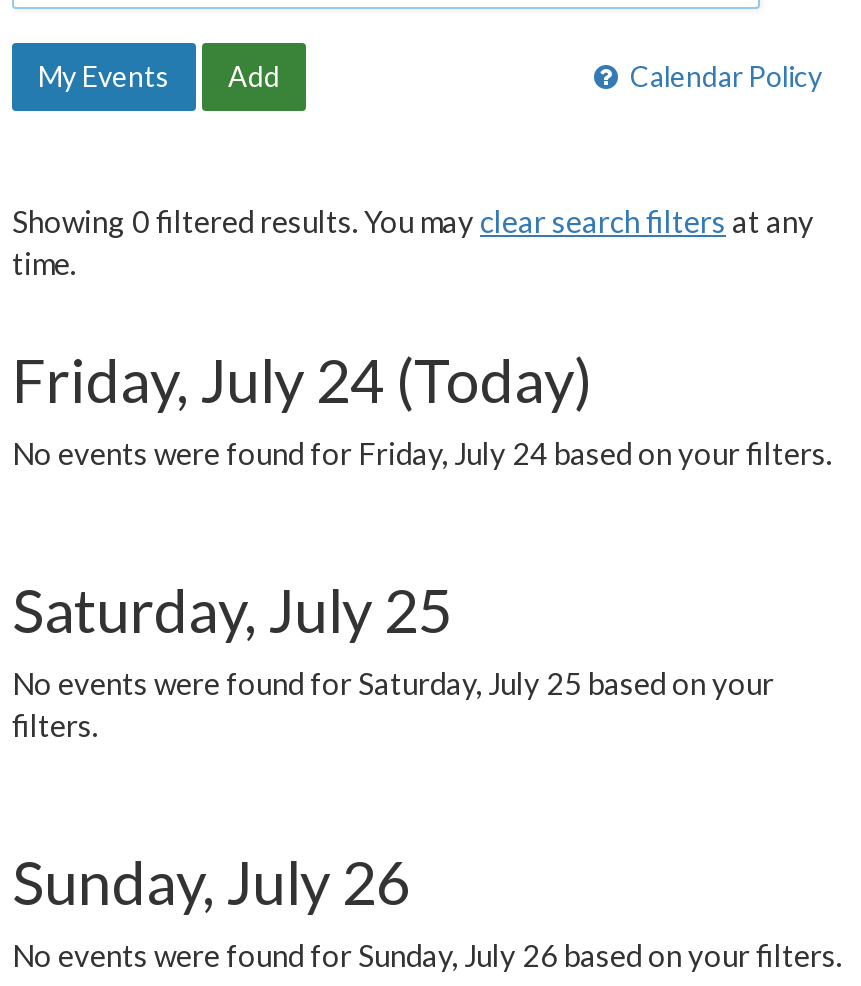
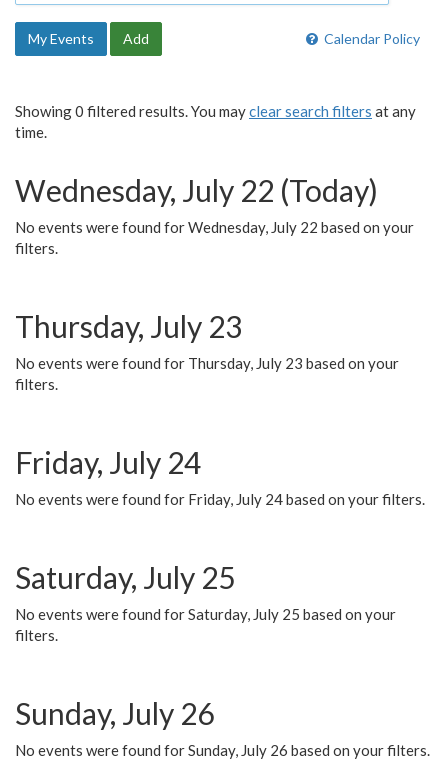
- Friday, July 24 (Today)
+ Wednesday, July 22 (Today)
+ No events were found for Wednesday, July 22 based on your
+ filters.
+ Thursday, July 23
+ No events were found for Thursday, July 23 based on your
+ filters.
+ Friday, July 24
